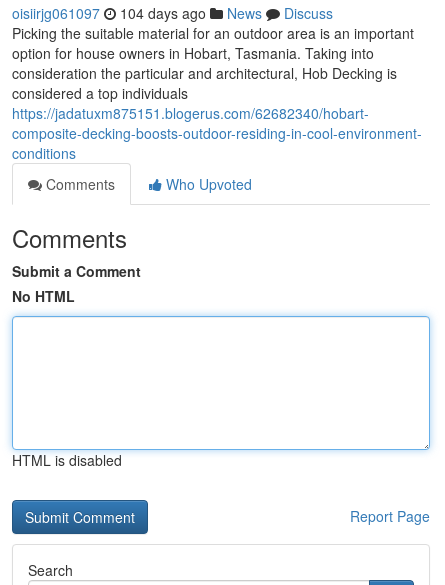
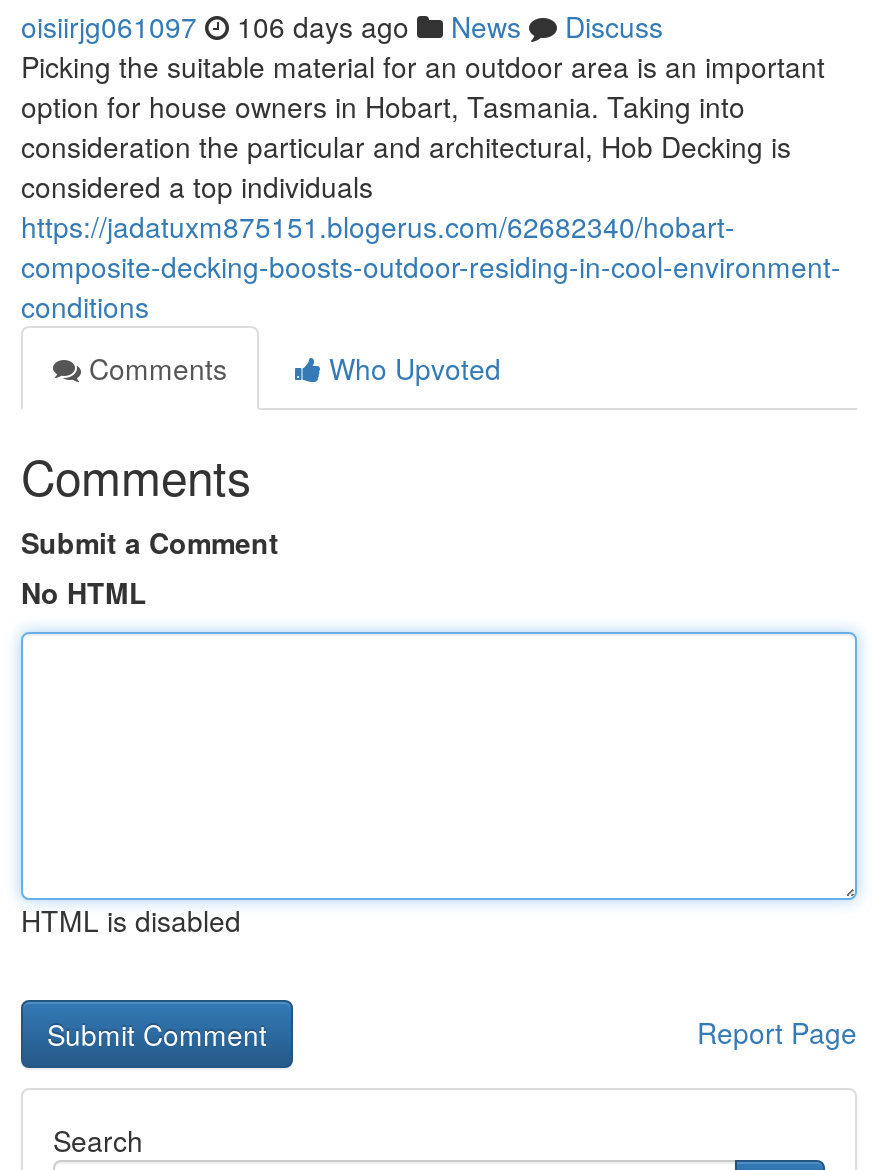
- oisiirjg061097 104 days ago News Discuss
+ oisiirjg061097 106 days ago News Discuss
